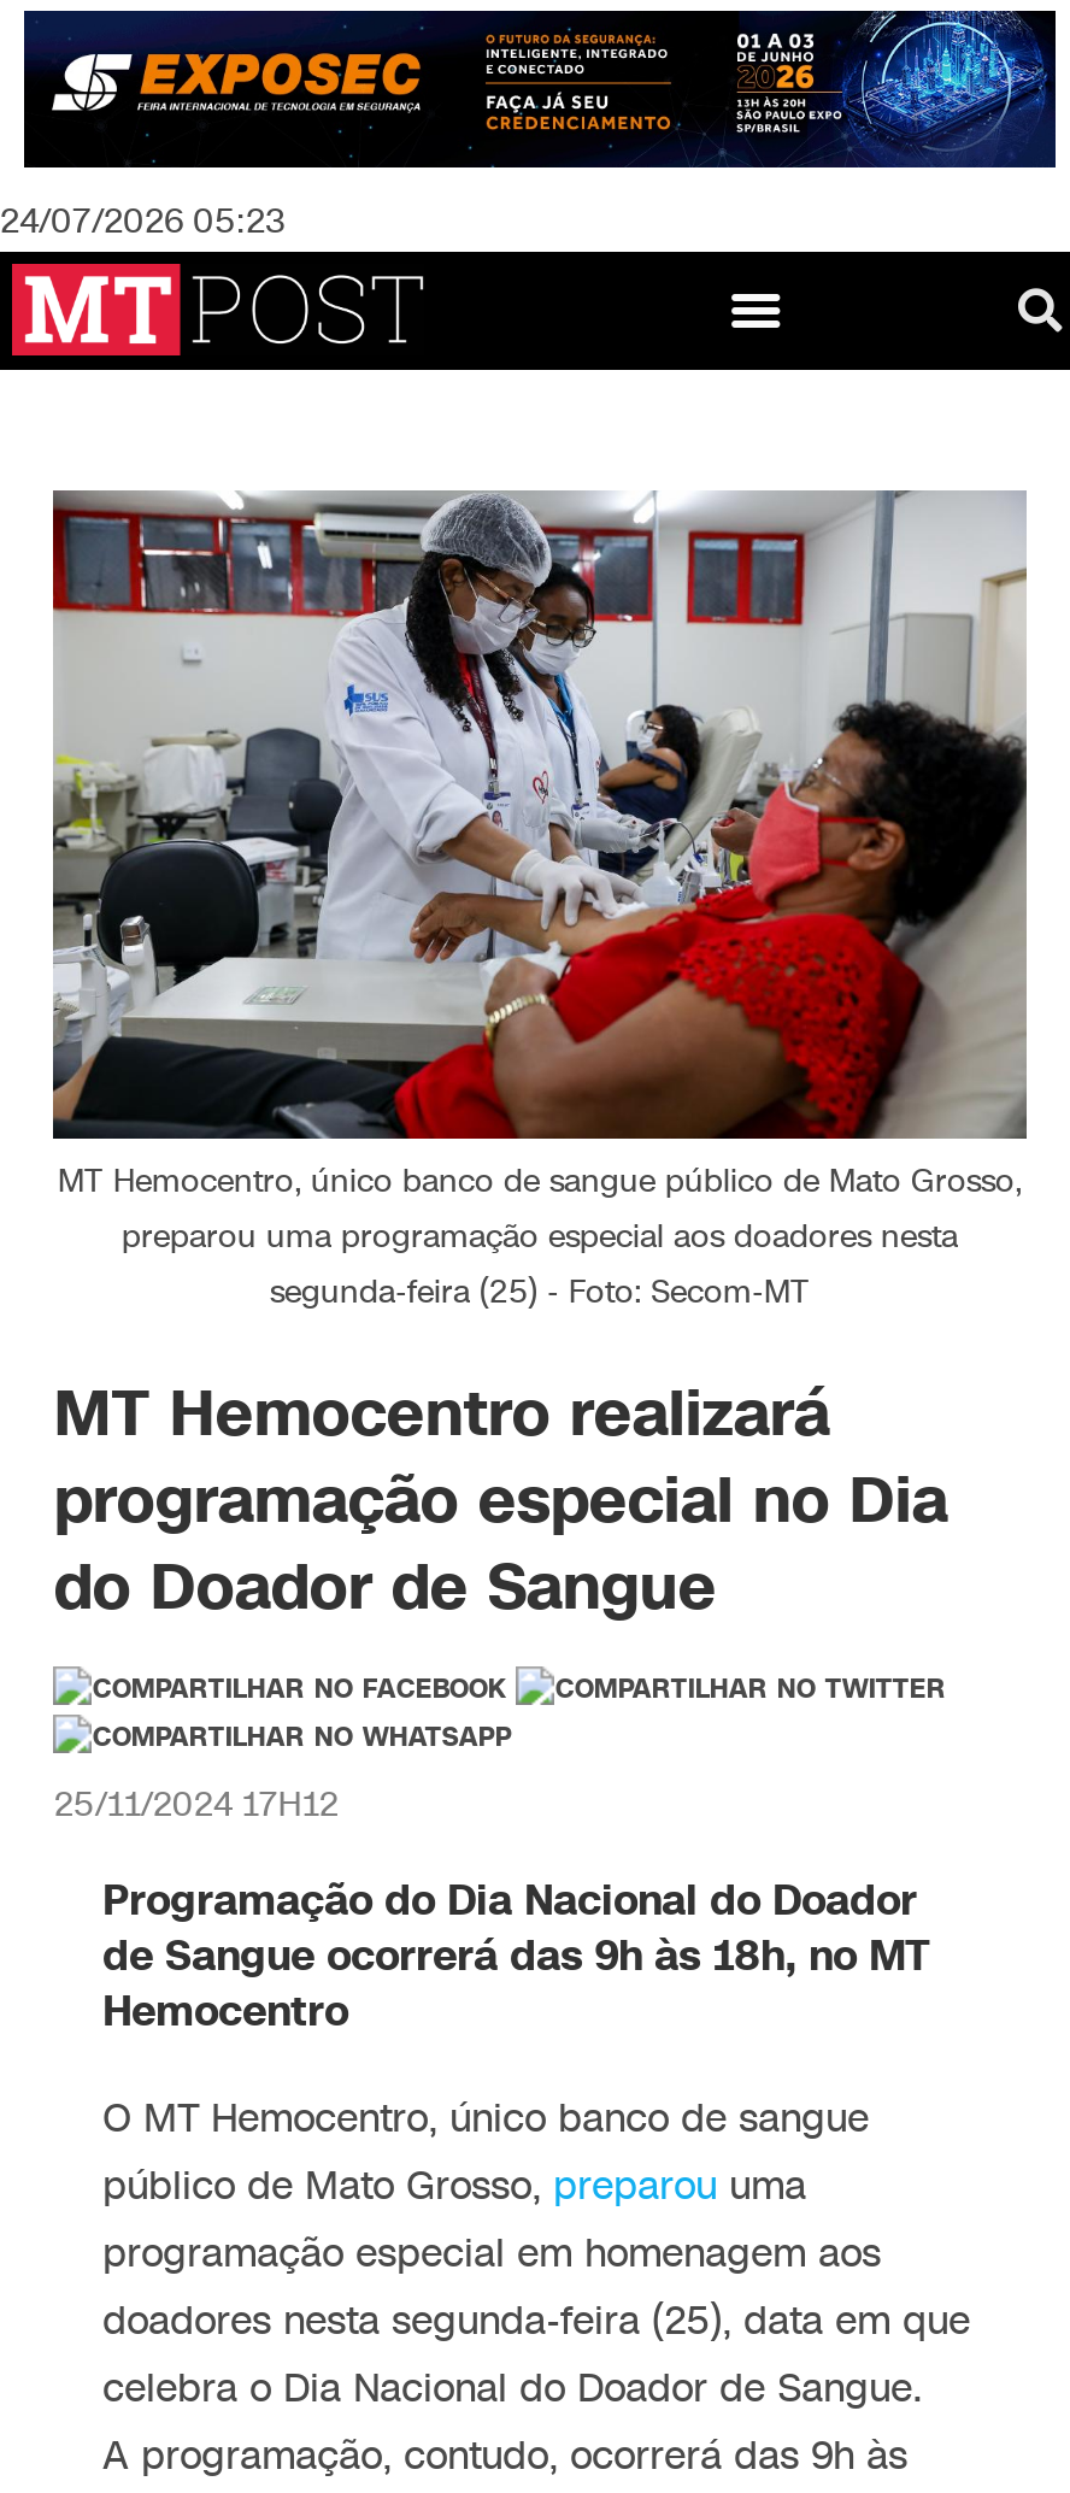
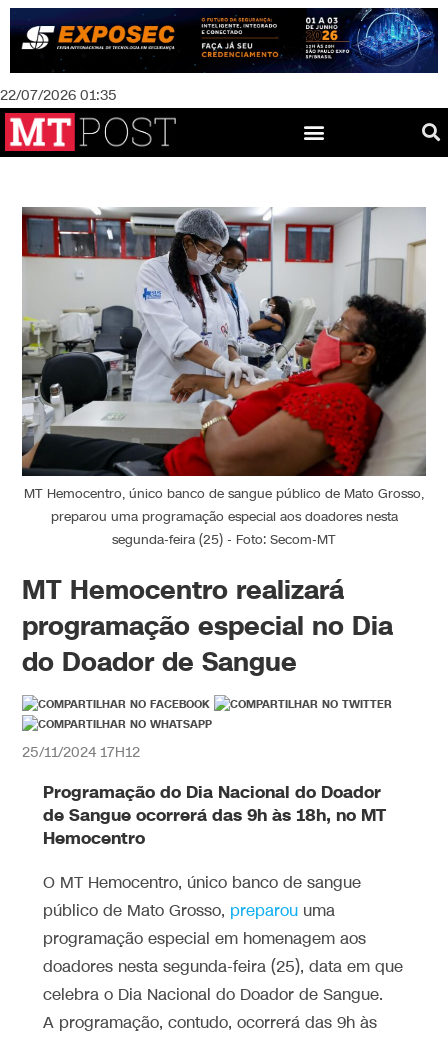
- 24/07/2026 05:23
+ 22/07/2026 01:35
